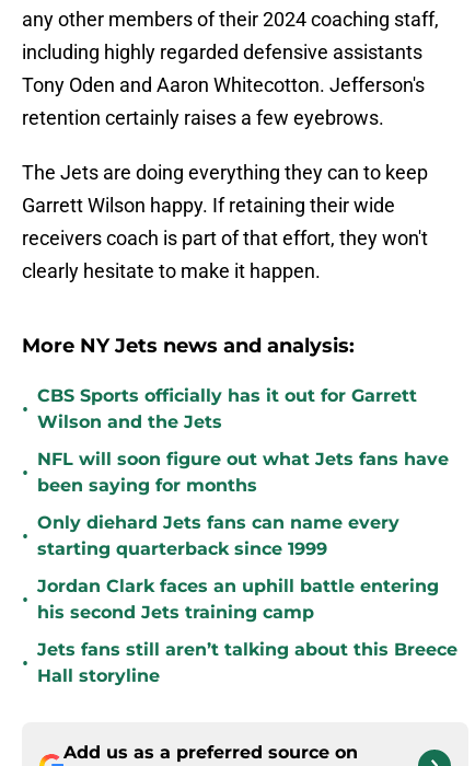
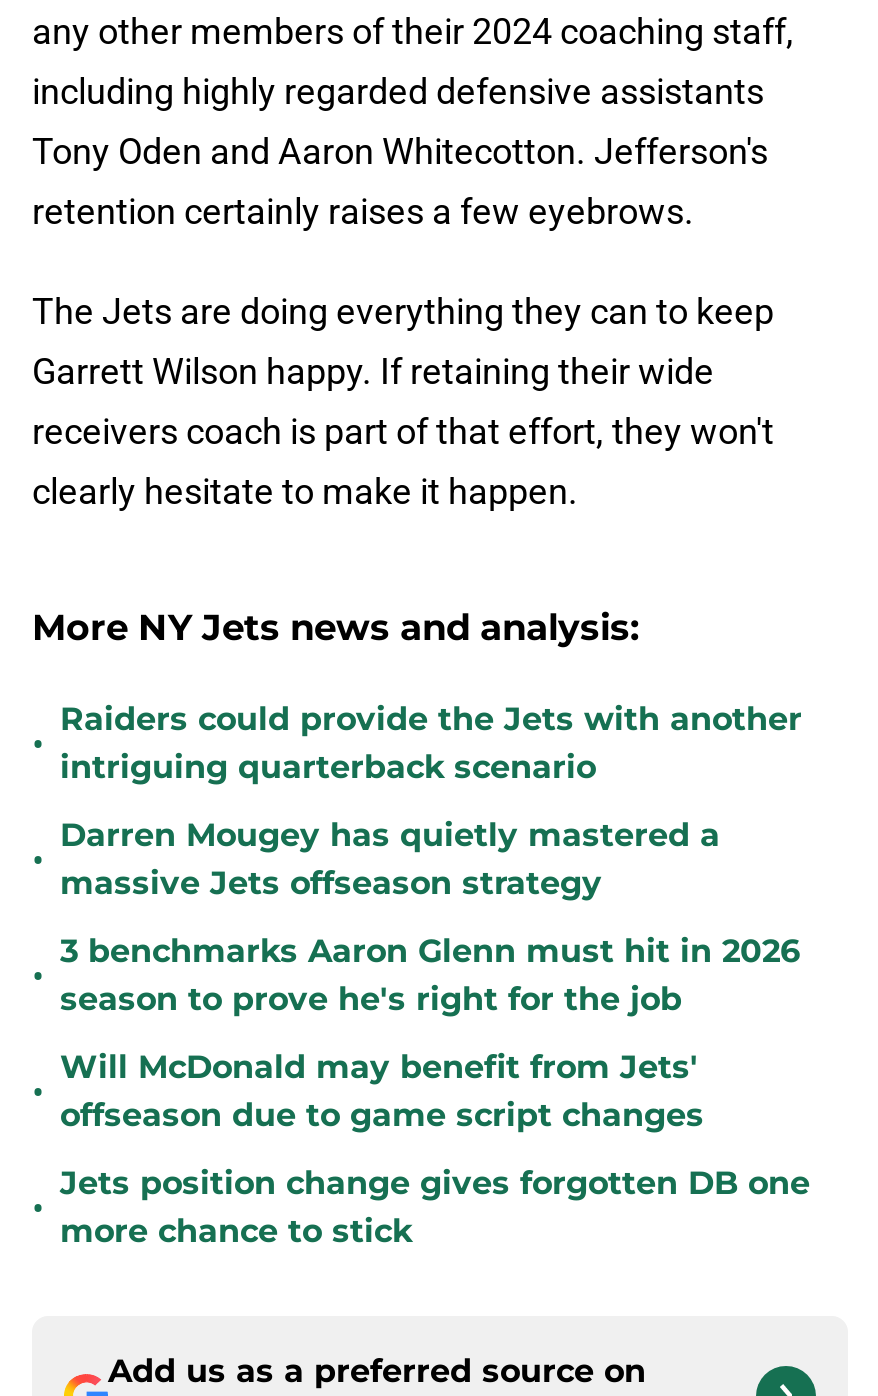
- CBS Sports officially has it out for Garrett
- Wilson and the Jets
+ Raiders could provide the Jets with another
+ intriguing quarterback scenario

- NFL will soon figure out what Jets fans have
- been saying for months
+ Darren Mougey has quietly mastered a
+ massive Jets offseason strategy

- Only diehard Jets fans can name every
- starting quarterback since 1999
+ 3 benchmarks Aaron Glenn must hit in 2026
+ season to prove he's right for the job

- Jordan Clark faces an uphill battle entering
- his second Jets training camp
+ Will McDonald may benefit from Jets'
+ offseason due to game script changes

- Jets fans still aren’t talking about this Breece
- Hall storyline
+ Jets position change gives forgotten DB one
+ more chance to stick
